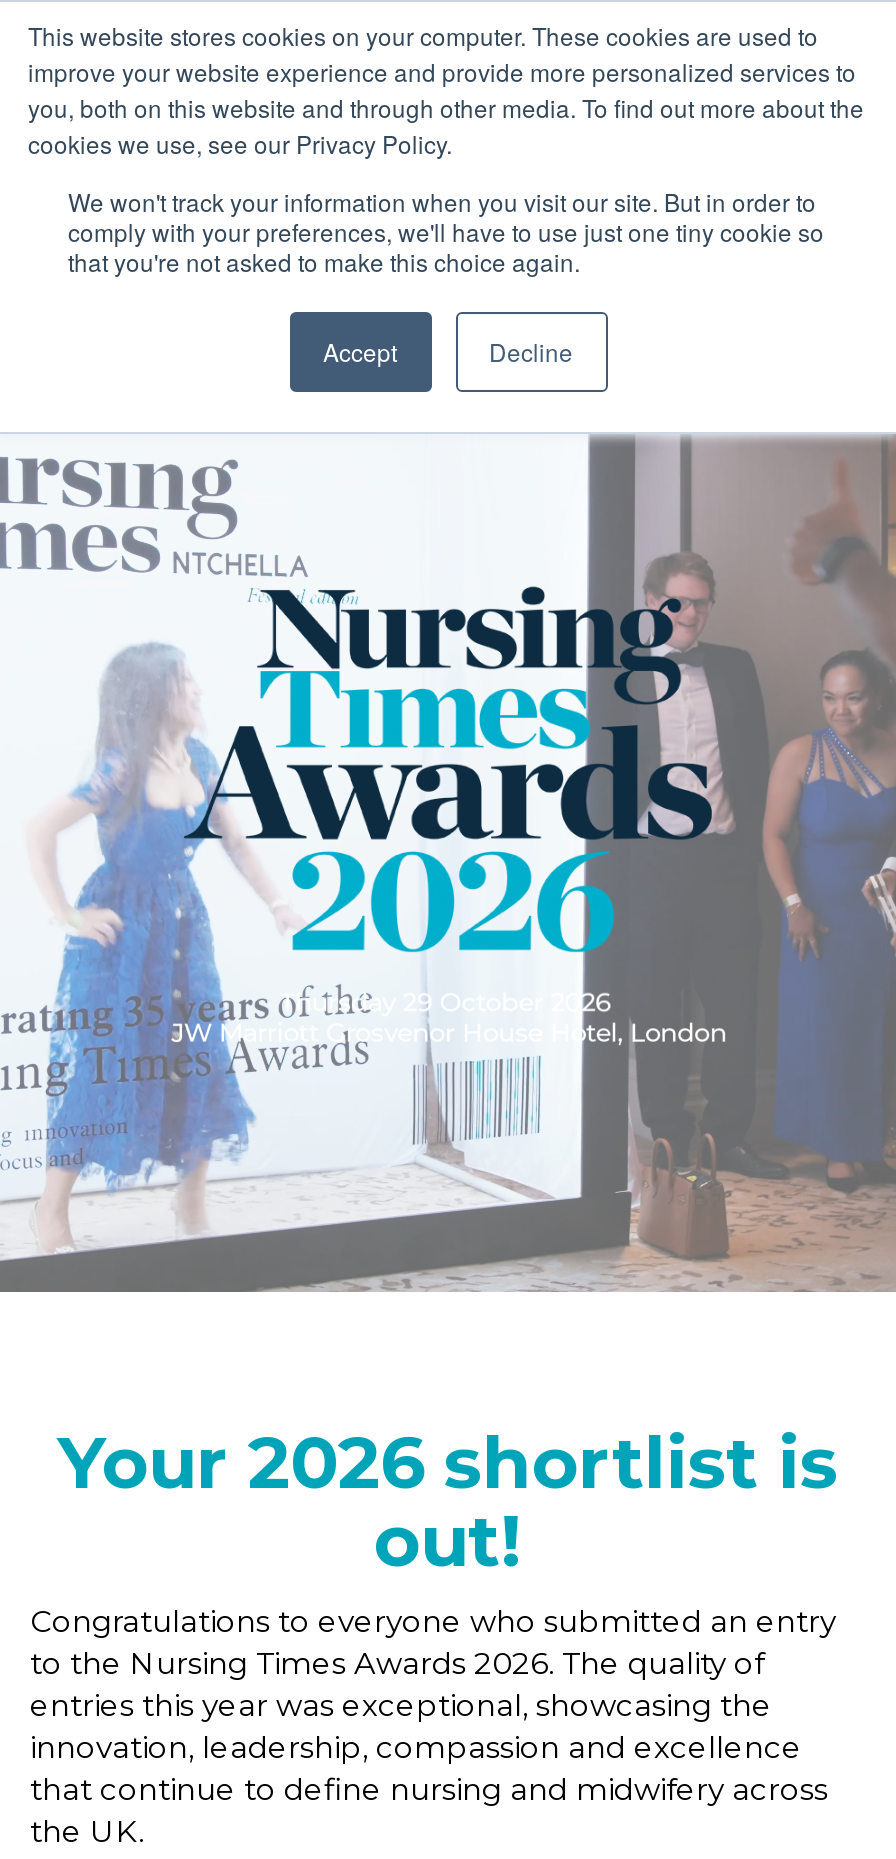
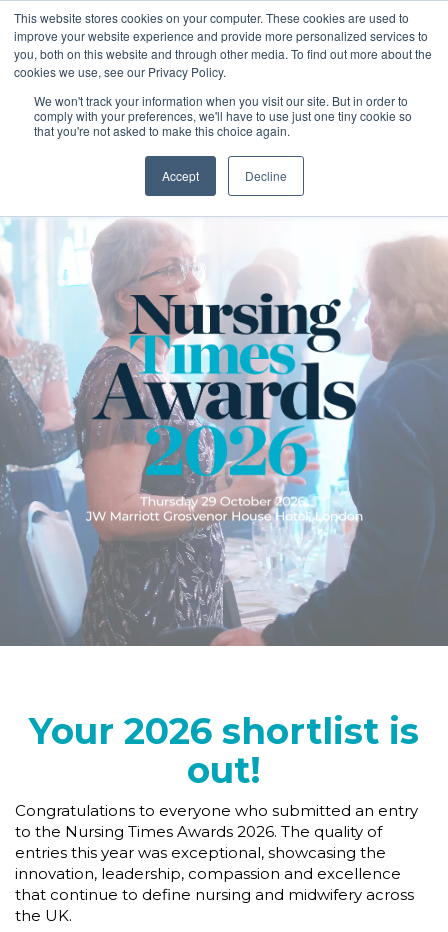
- [image]
+ [image]
